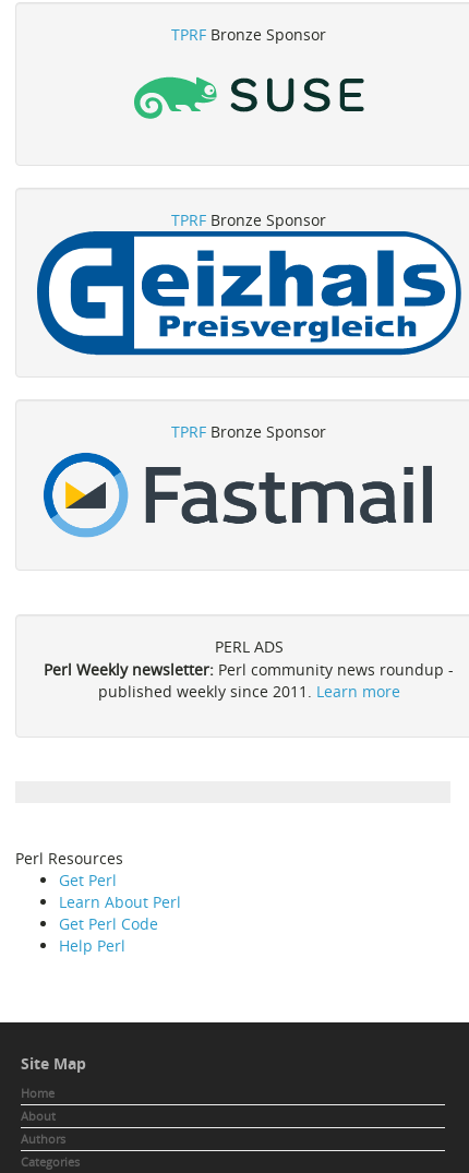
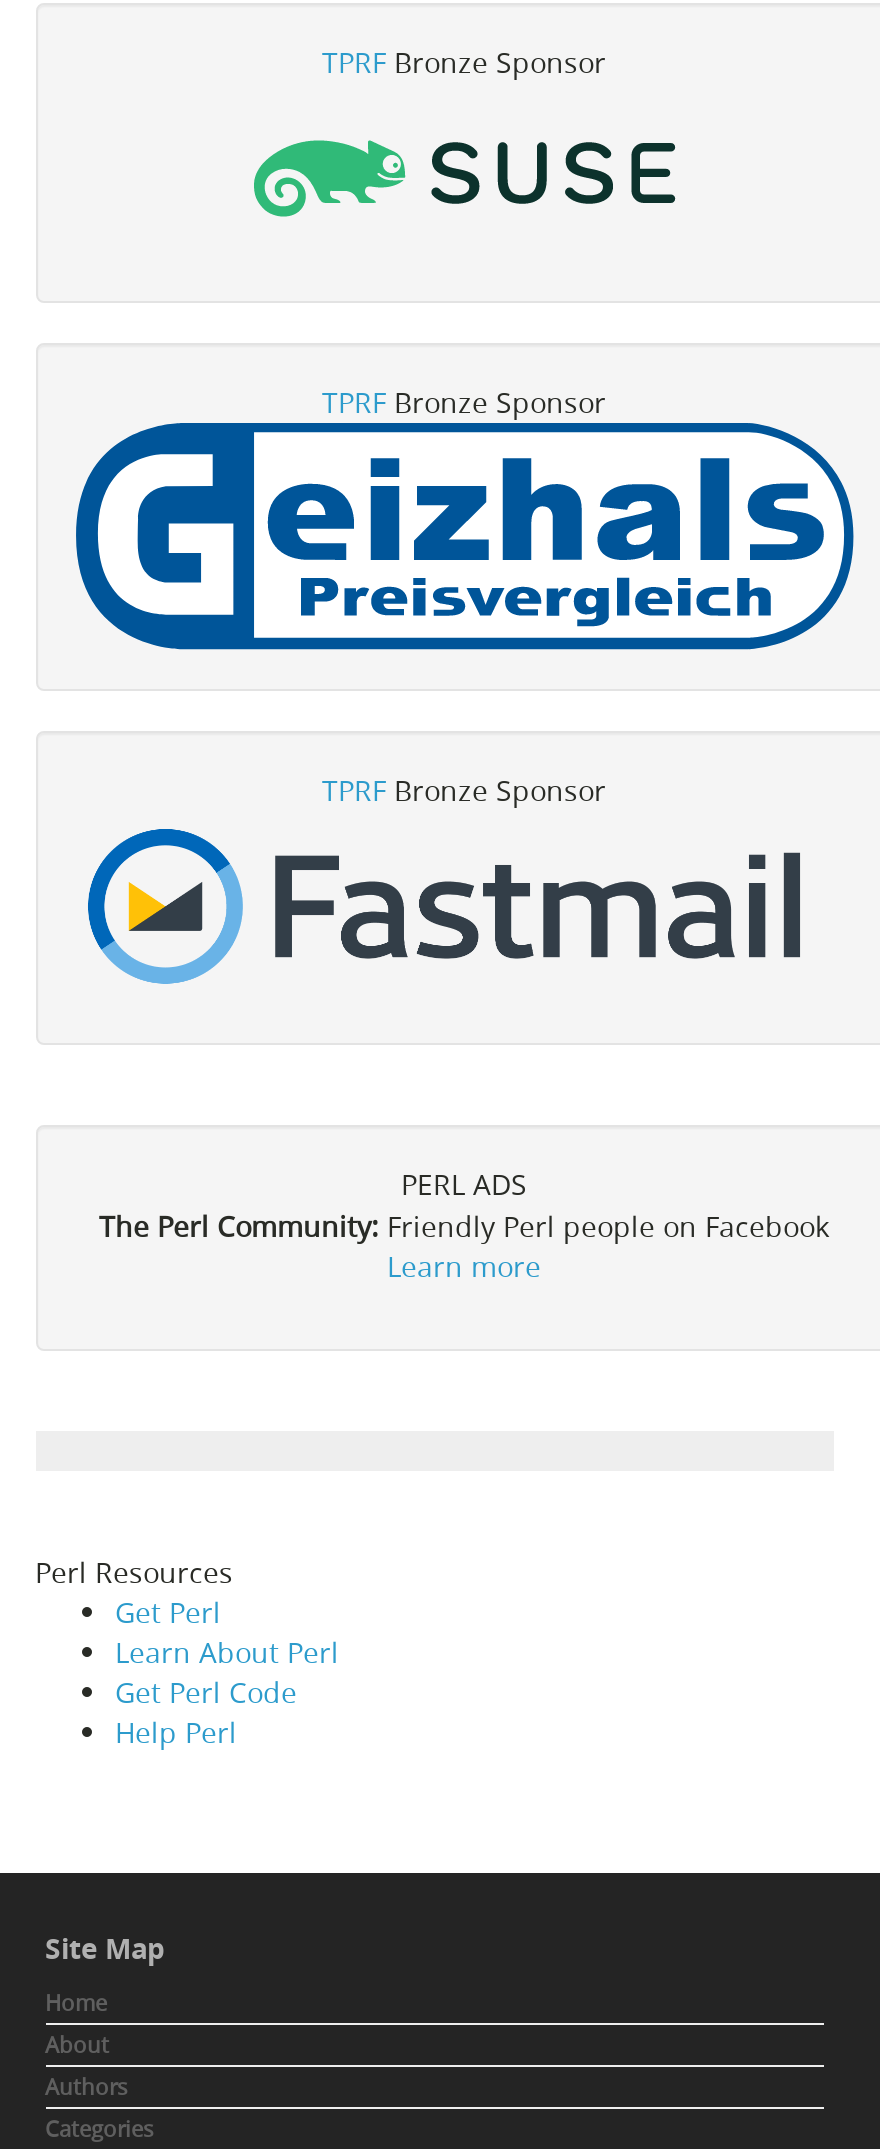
- Perl Weekly newsletter: Perl community news roundup -
- published weekly since 2011. Learn more
+ The Perl Community: Friendly Perl people on Facebook
+ Learn more
